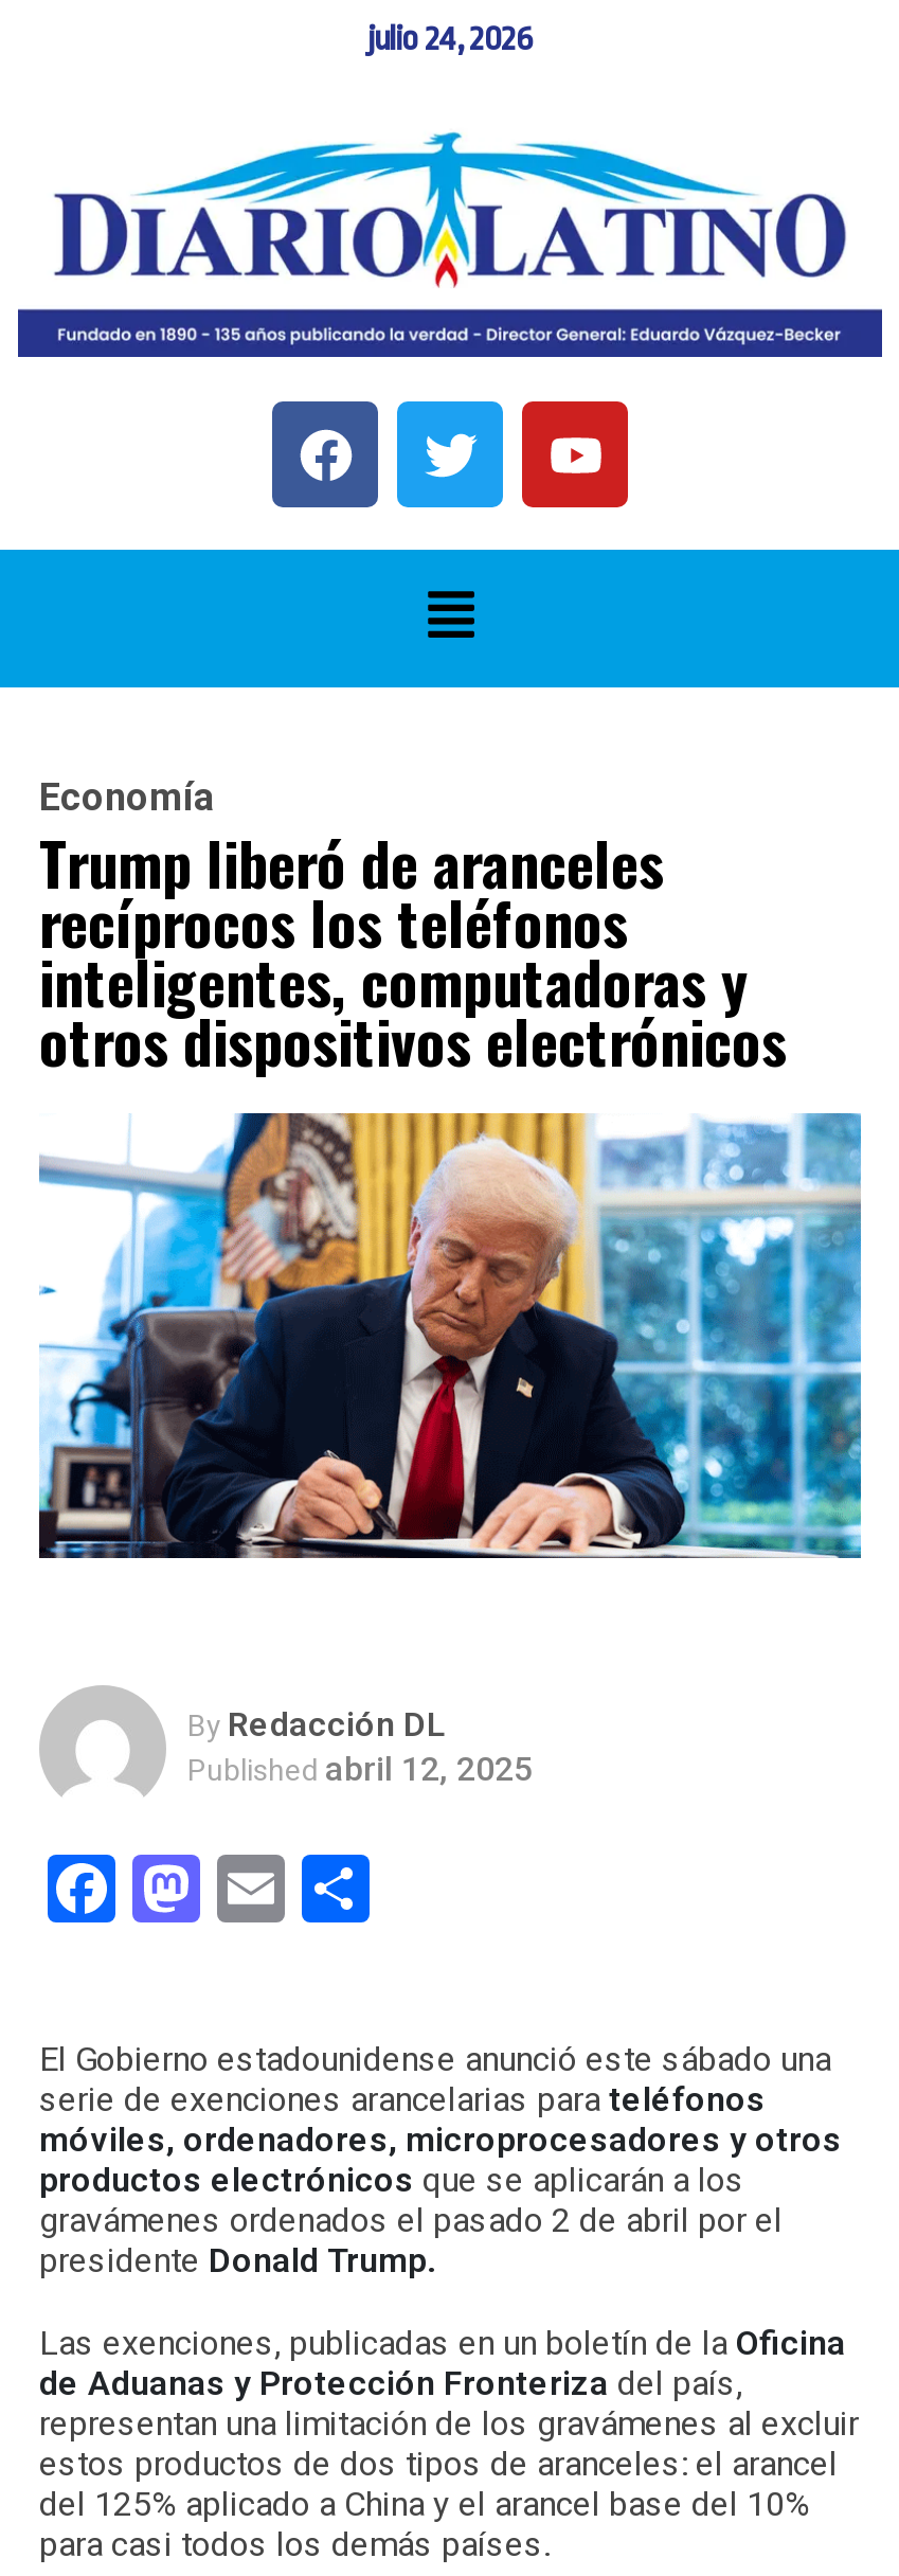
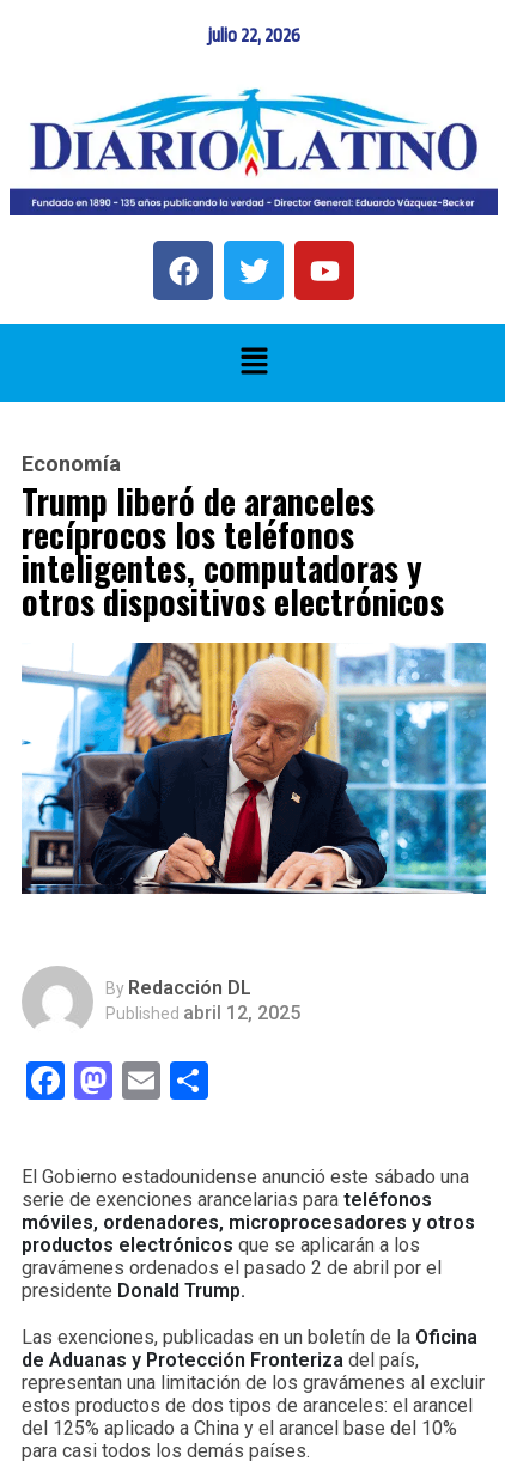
- julio 24, 2026
+ julio 22, 2026
